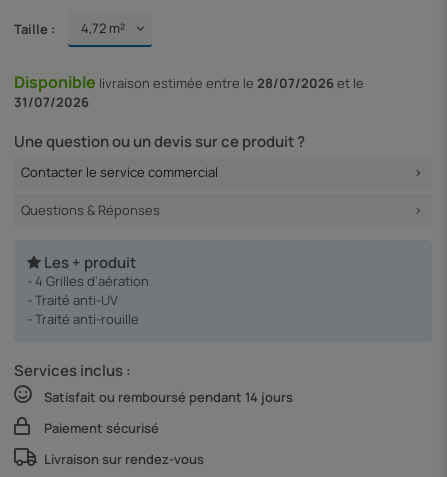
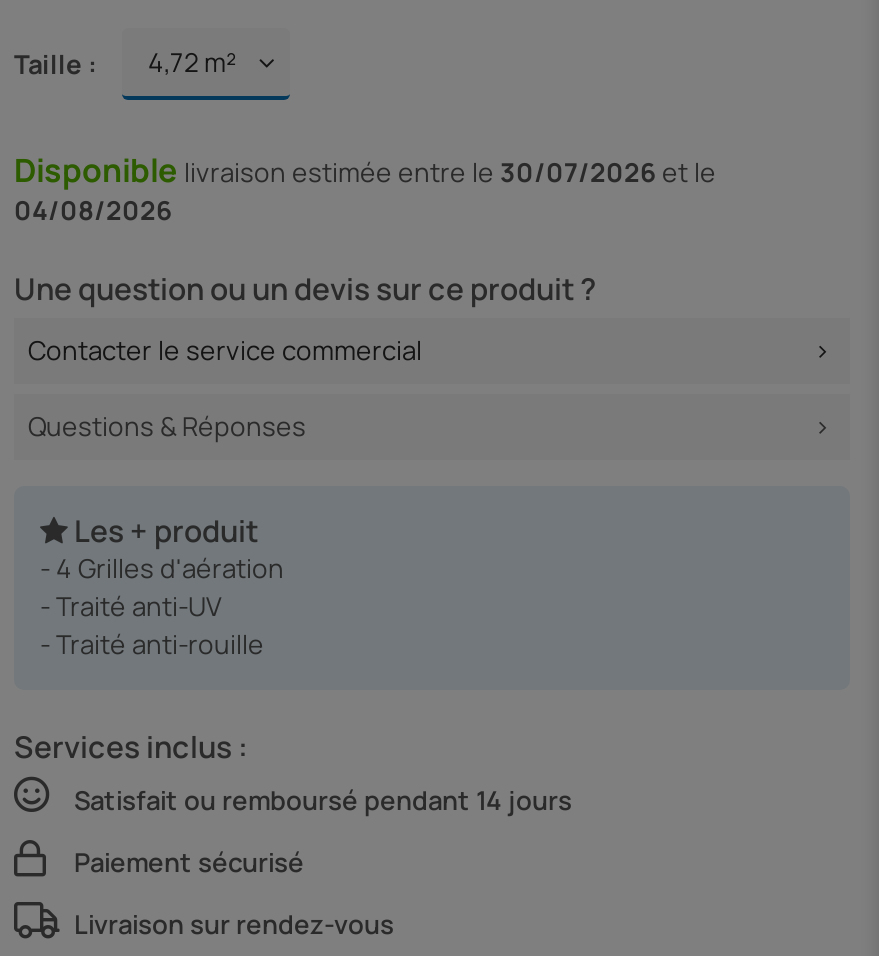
- Disponible livraison estimée entre le 28/07/2026 et le
+ Disponible livraison estimée entre le 30/07/2026 et le

- 31/07/2026
+ 04/08/2026
